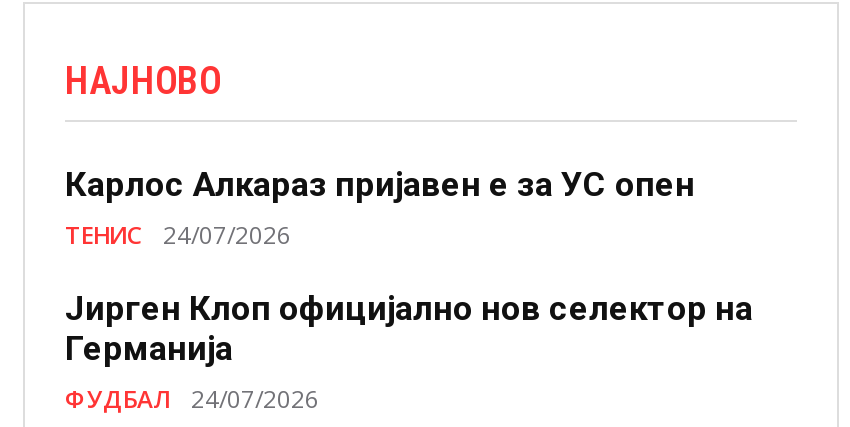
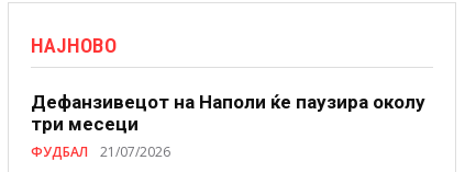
- Карлос Алкараз пријавен е за УС опен
- ТЕНИС
- 24/07/2026
- Јирген Клоп официјално нов селектор на
- Германија
+ Дефанзивецот на Наполи ќе паузира околу
+ три месеци

- ФУДБАЛ 24/07/2026
+ ФУДБАЛ 21/07/2026
